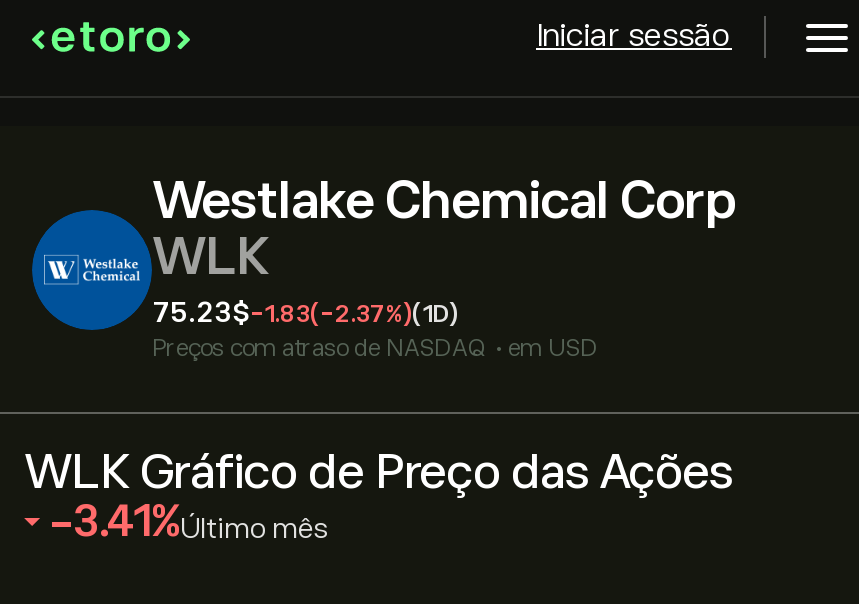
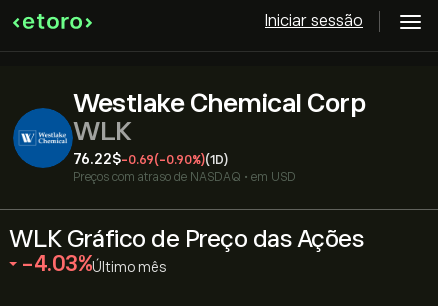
- 75.23$-1.83(-2.37%)(1D)
+ 76.22$-0.69(-0.90%)(1D)

- -3.41 Último mês
+ -4.03 Último mês
